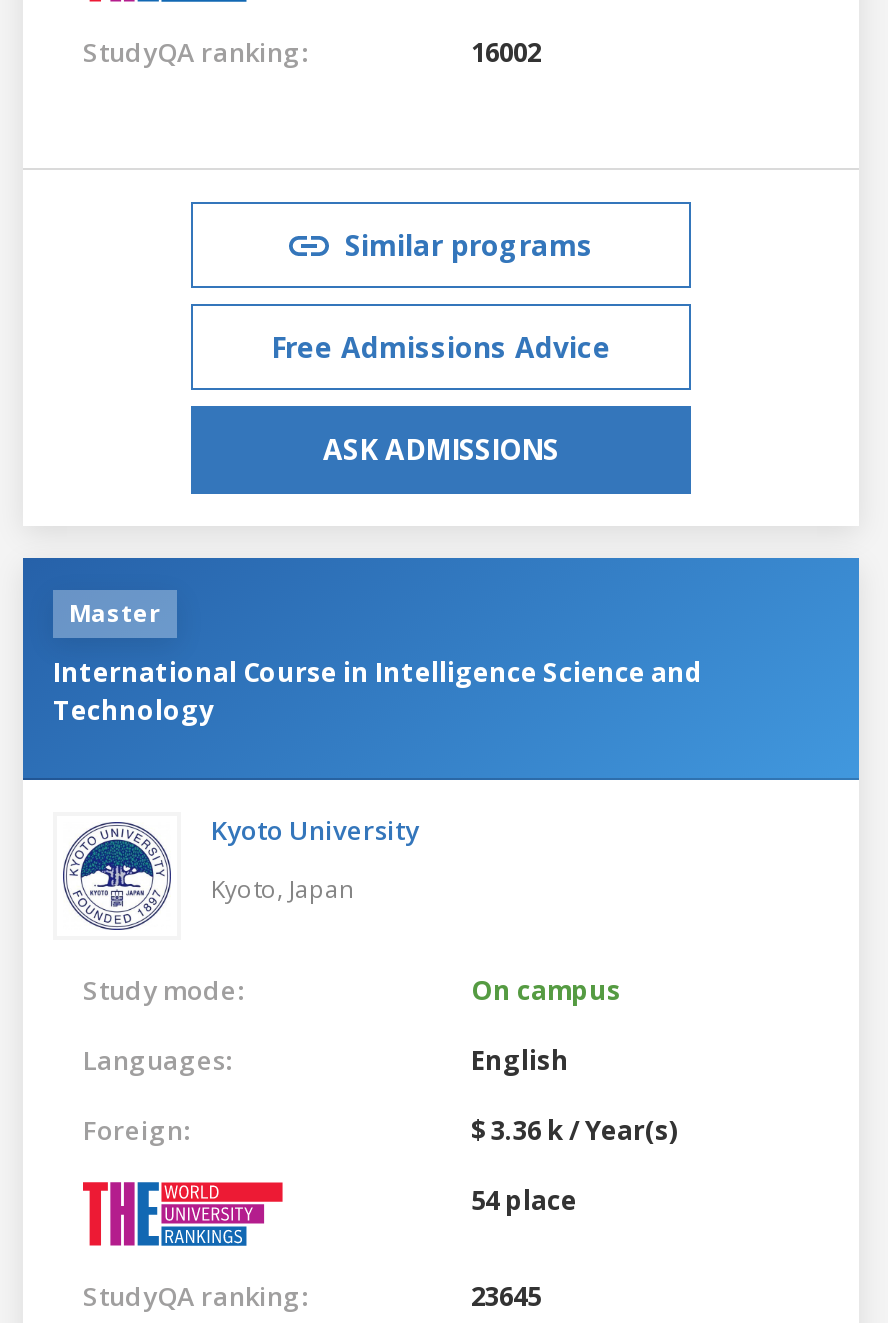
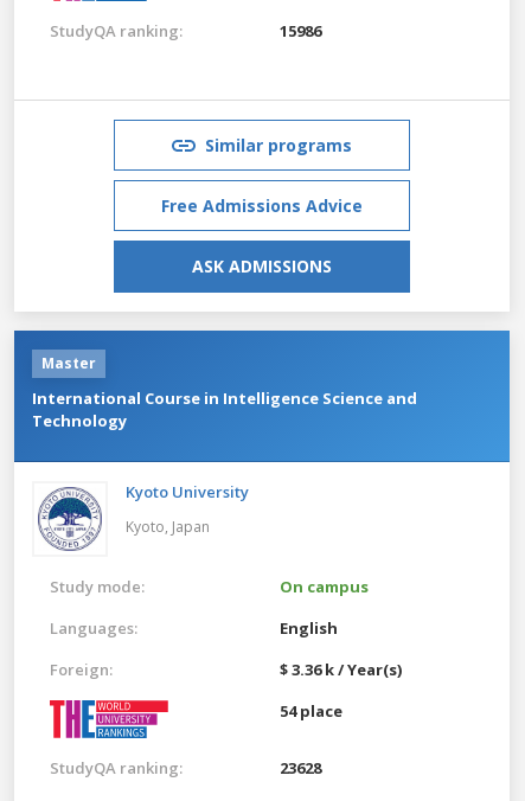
- 16002
+ 15986

- 23645
+ 23628
